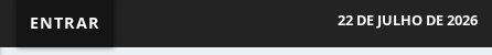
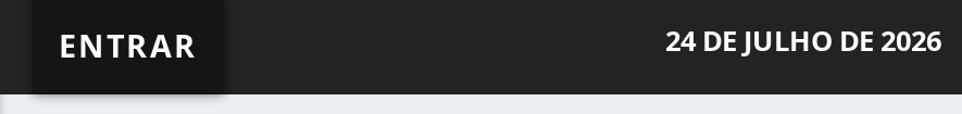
- 22 DE JULHO DE 2026
+ 24 DE JULHO DE 2026
